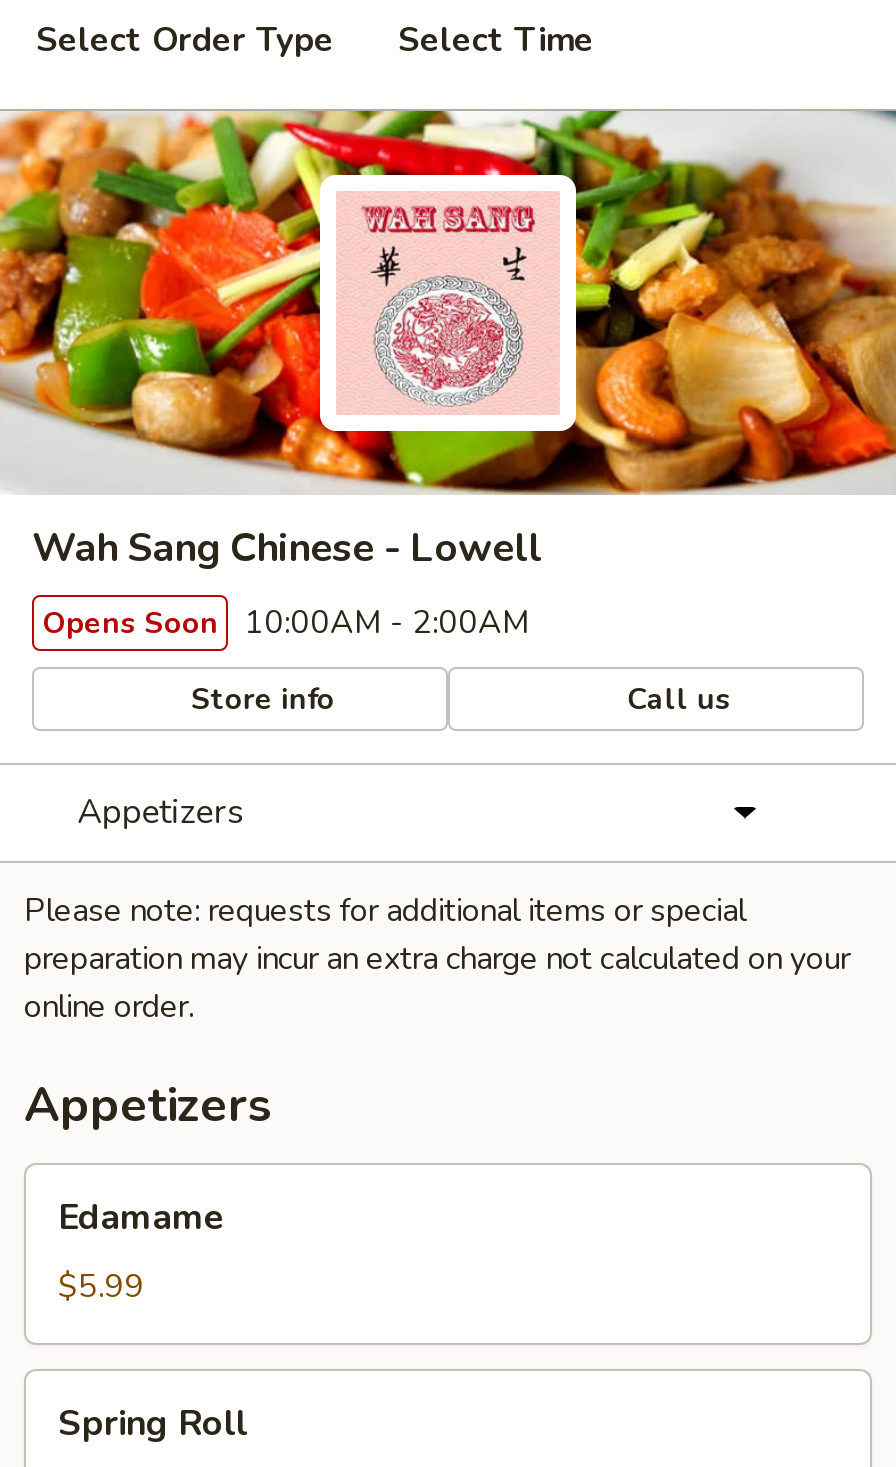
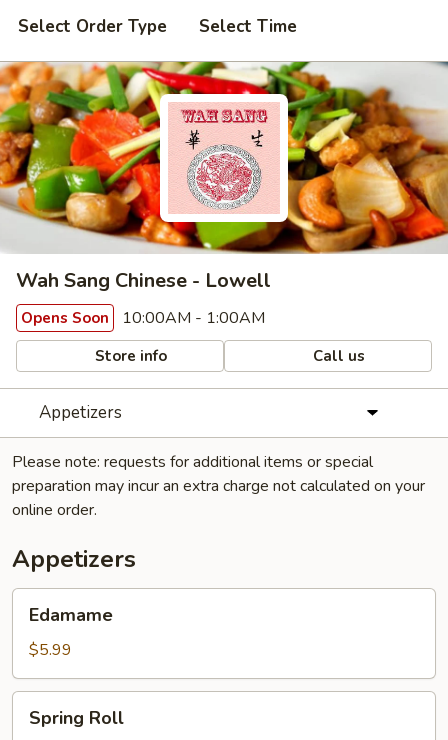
- Opens Soon 10:00AM - 2:00AM
+ Opens Soon 10:00AM - 1:00AM
